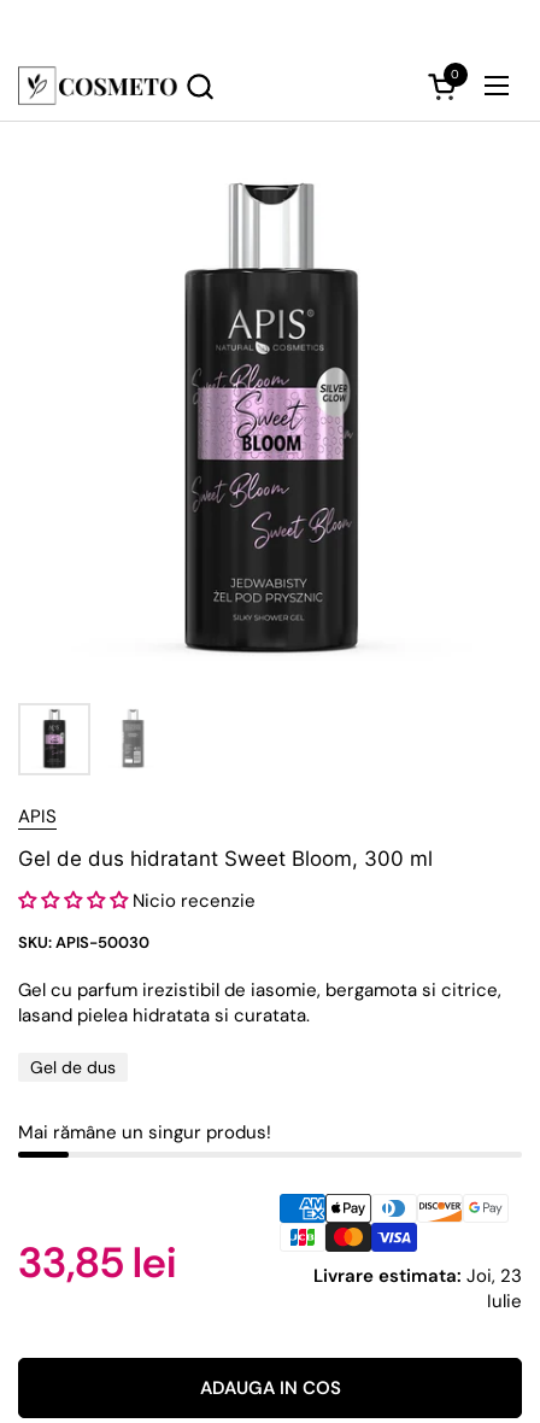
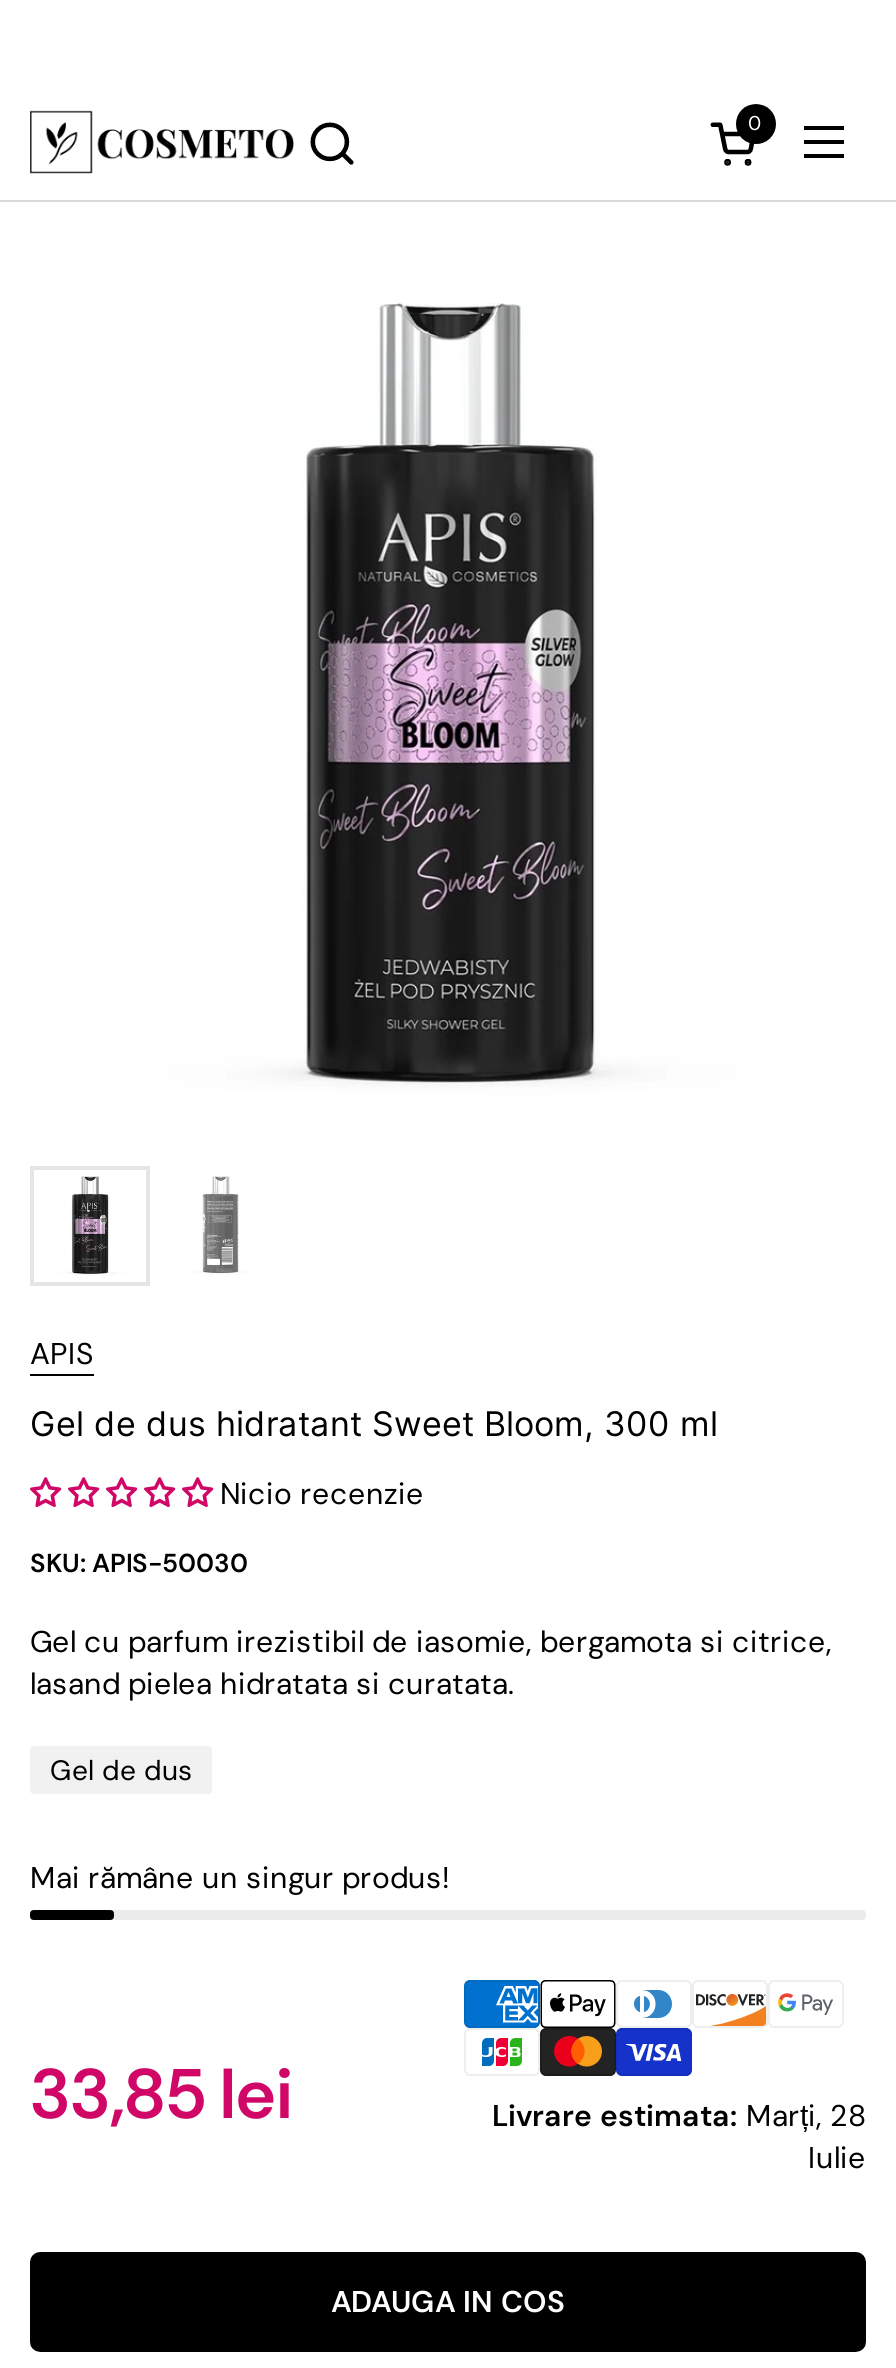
- Livrare estimata: Joi, 23
+ Livrare estimata: Marți, 28
